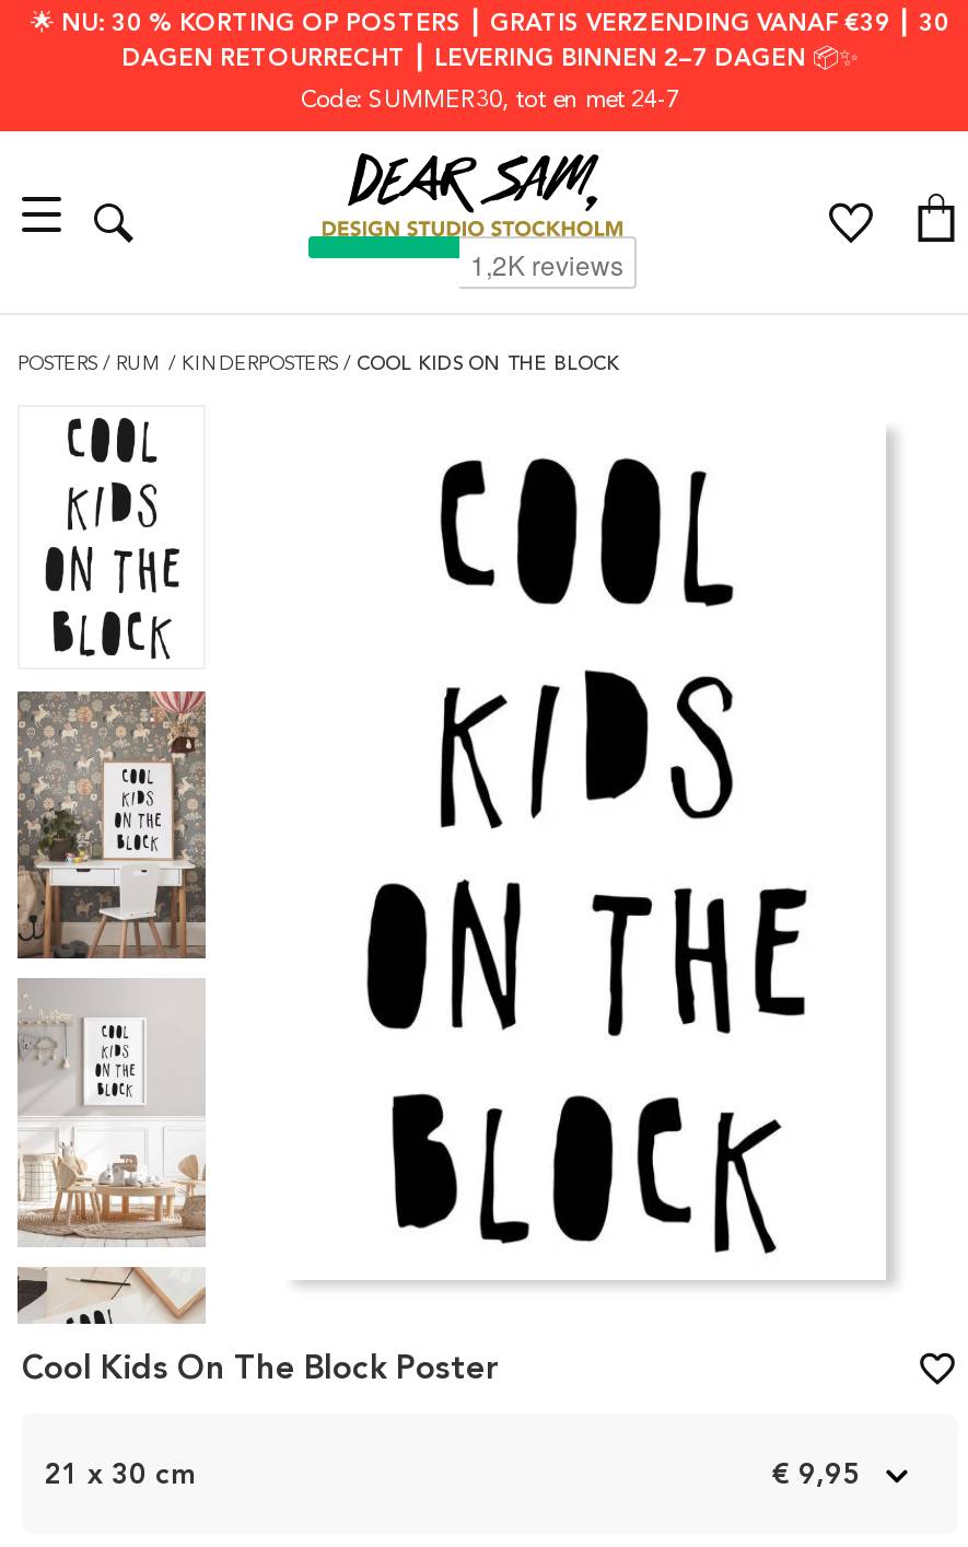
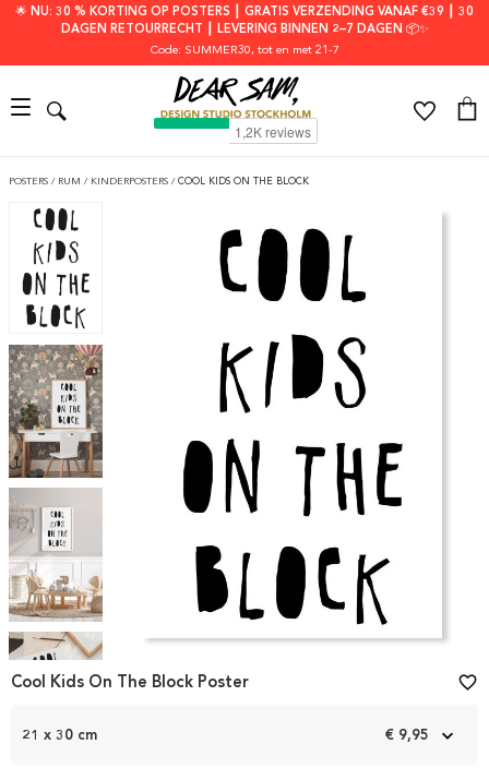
- Code: SUMMER30, tot en met 24-7
+ Code: SUMMER30, tot en met 21-7
